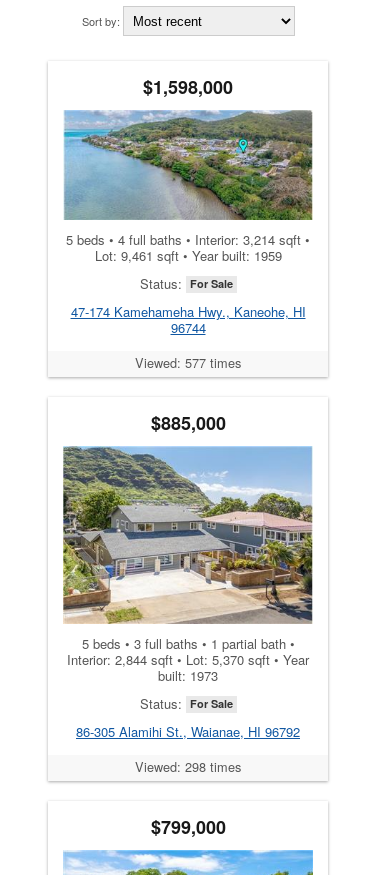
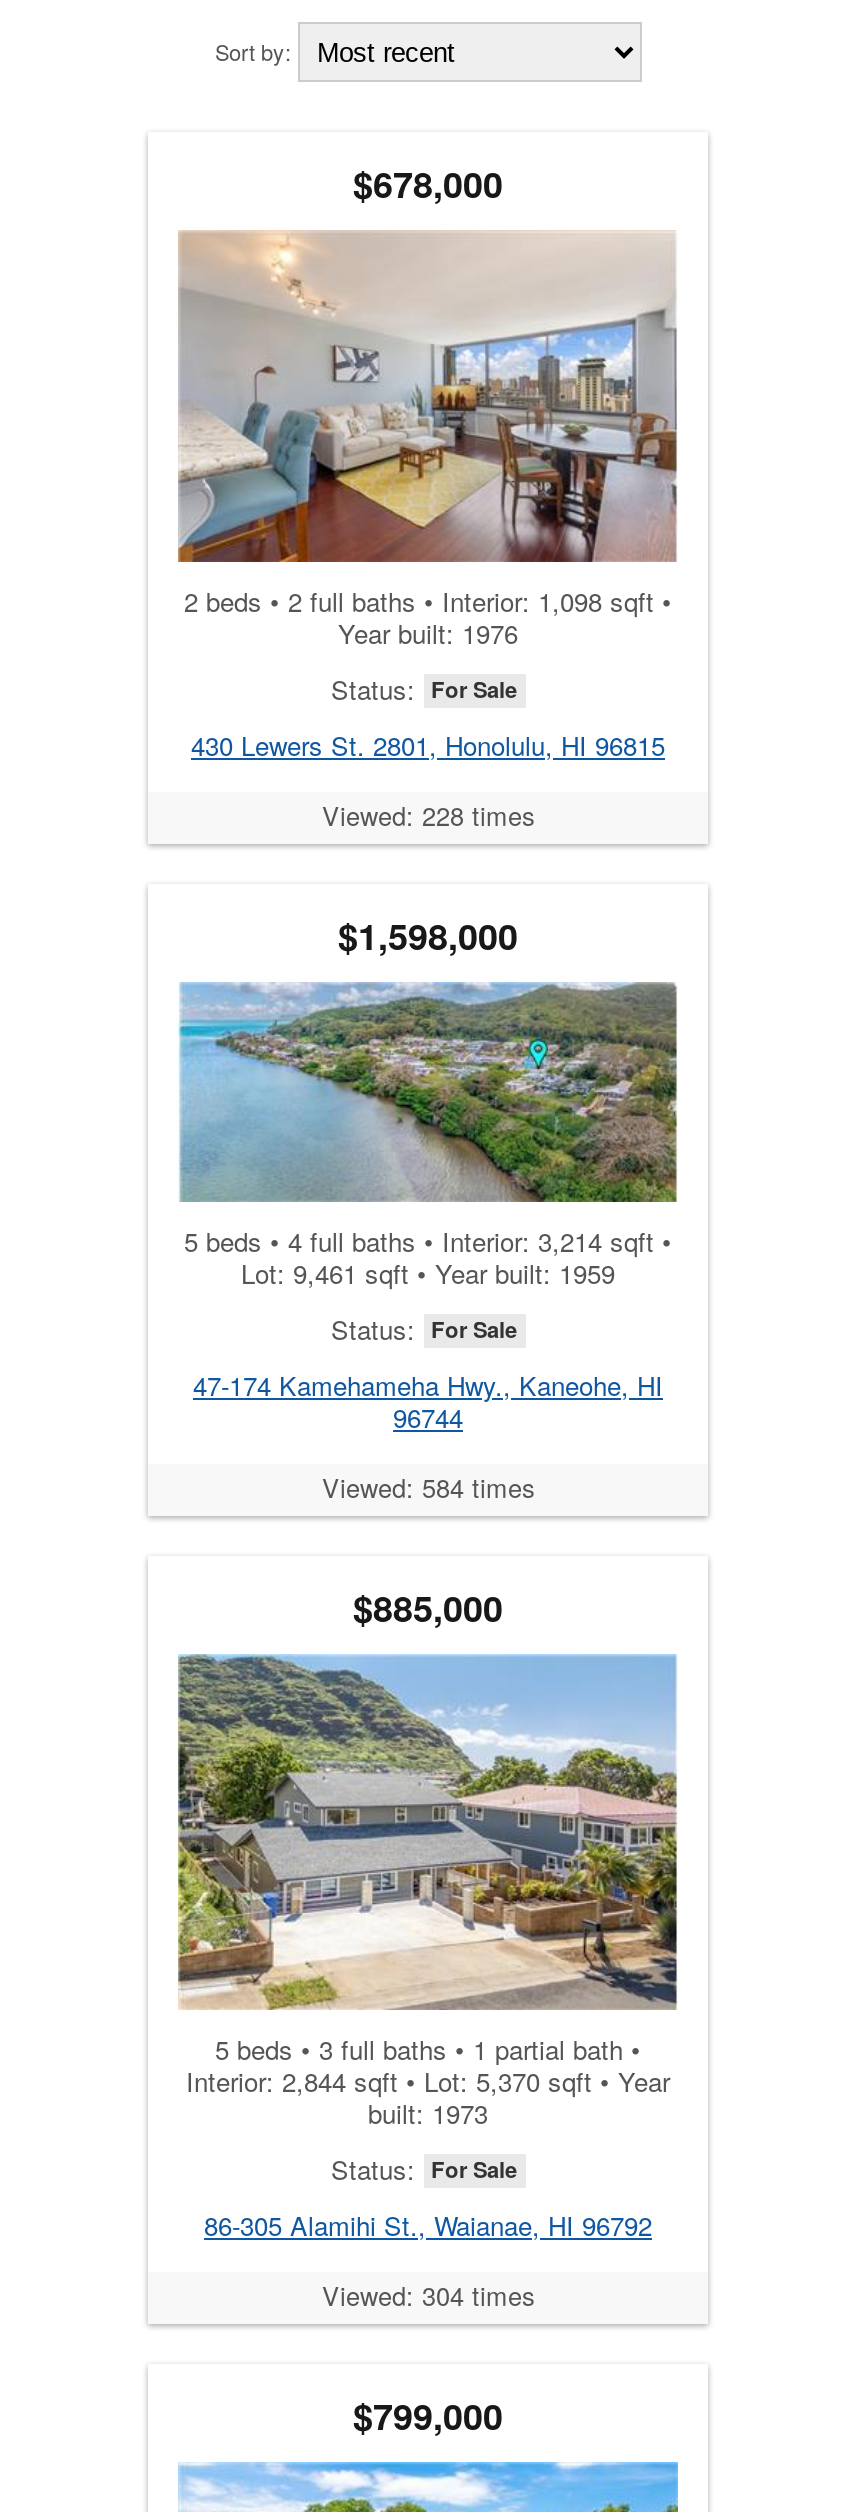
+ [image]
+ 2 beds • 2 full baths • Interior: 1,098 sqft •
+ Year built: 1976
+ Status: For Sale
+ 430 Lewers St. 2801, Honolulu, HI 96815
+ Viewed: 228 times

+ $678,000

- Viewed: 577 times
+ Viewed: 584 times

- Viewed: 298 times
+ Viewed: 304 times
